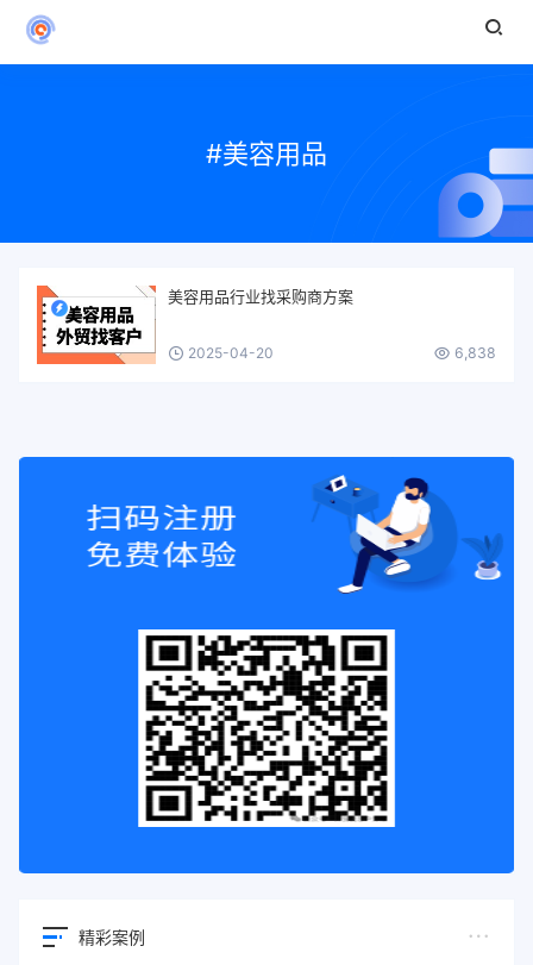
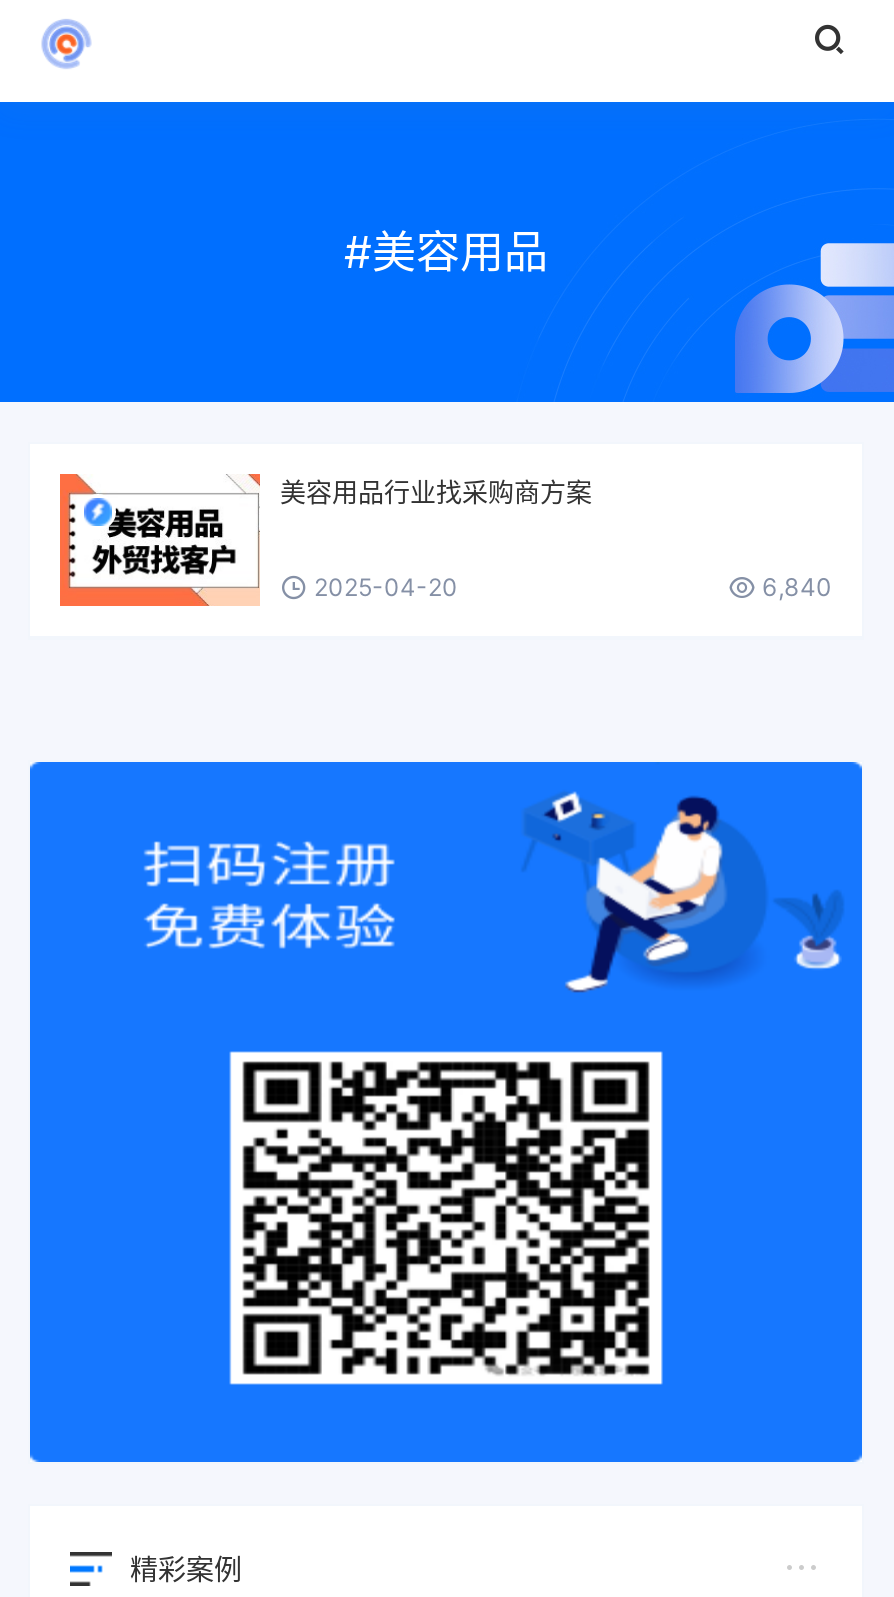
- 6,838
+ 6,840
